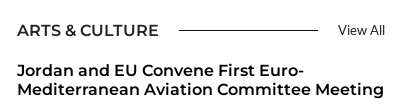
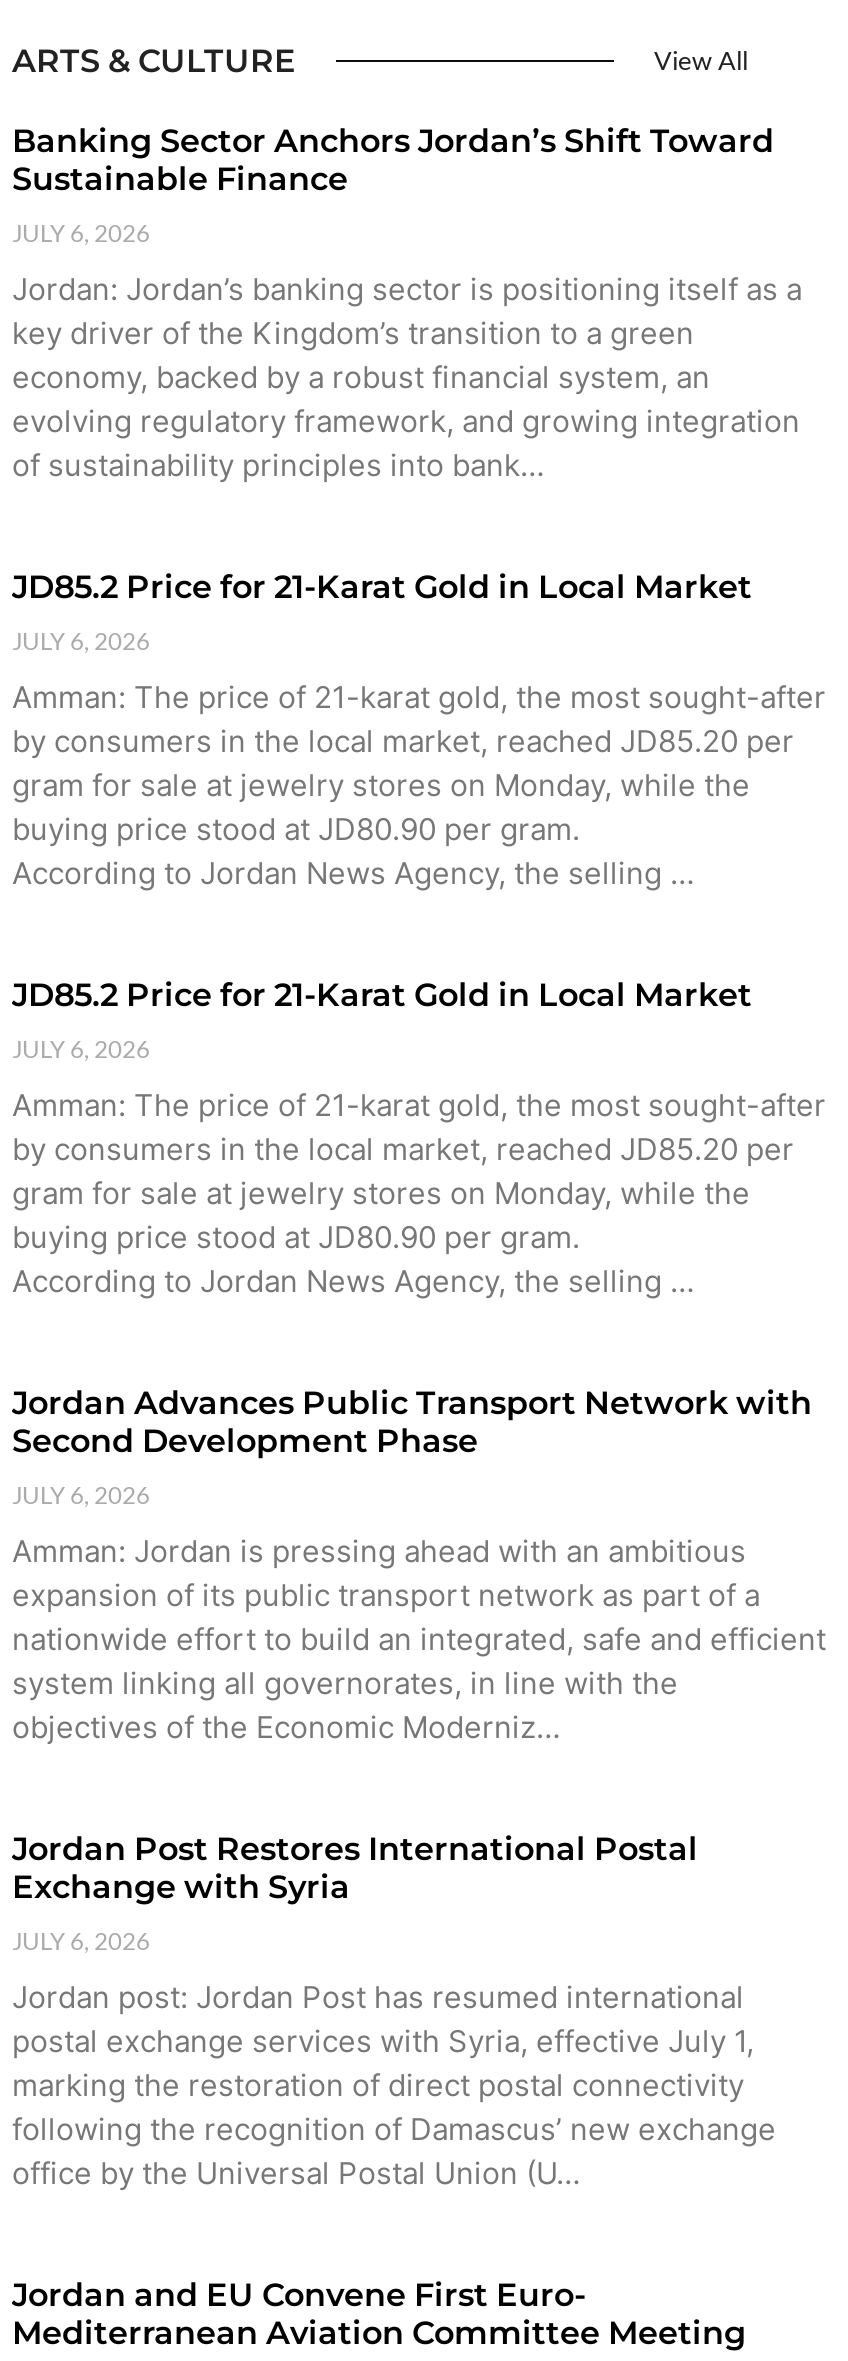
+ Banking Sector Anchors Jordan’s Shift Toward
+ Sustainable Finance
+ JULY 6, 2026
+ Jordan: Jordan’s banking sector is positioning itself as a
+ key driver of the Kingdom’s transition to a green
+ economy, backed by a robust financial system, an
+ evolving regulatory framework, and growing integration
+ of sustainability principles into bank…
+ JD85.2 Price for 21-Karat Gold in Local Market
+ JULY 6, 2026
+ Amman: The price of 21-karat gold, the most sought-after
+ by consumers in the local market, reached JD85.20 per
+ gram for sale at jewelry stores on Monday, while the
+ buying price stood at JD80.90 per gram.
+ According to Jordan News Agency, the selling …
+ JD85.2 Price for 21-Karat Gold in Local Market
+ JULY 6, 2026
+ Amman: The price of 21-karat gold, the most sought-after
+ by consumers in the local market, reached JD85.20 per
+ gram for sale at jewelry stores on Monday, while the
+ buying price stood at JD80.90 per gram.
+ According to Jordan News Agency, the selling …
+ Jordan Advances Public Transport Network with
+ Second Development Phase
+ JULY 6, 2026
+ Amman: Jordan is pressing ahead with an ambitious
+ expansion of its public transport network as part of a
+ nationwide effort to build an integrated, safe and efficient
+ system linking all governorates, in line with the
+ objectives of the Economic Moderniz…
+ Jordan Post Restores International Postal
+ Exchange with Syria
+ JULY 6, 2026
+ Jordan post: Jordan Post has resumed international
+ postal exchange services with Syria, effective July 1,
+ marking the restoration of direct postal connectivity
+ following the recognition of Damascus’ new exchange
+ office by the Universal Postal Union (U…
